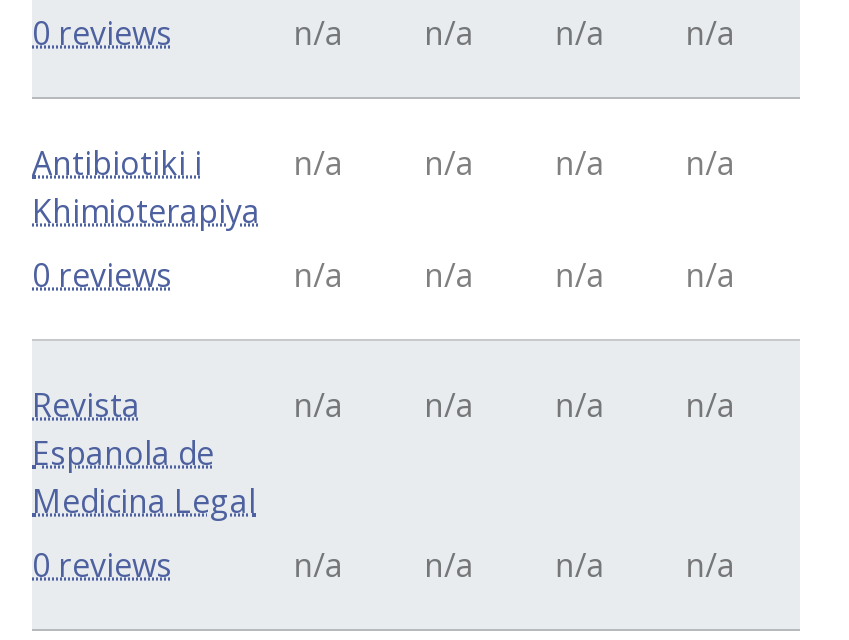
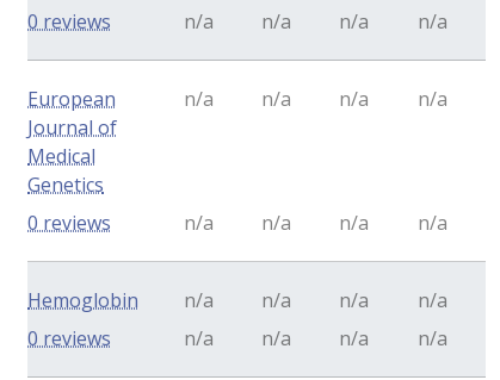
- Antibiotiki i
- Khimioterapiya
+ European
+ Journal of
+ Medical
+ Genetics

moved down: n/a | n/a | n/a | ... | n/a | n/a

- Revista
- Espanola de
- Medicina Legal
+ Hemoglobin
